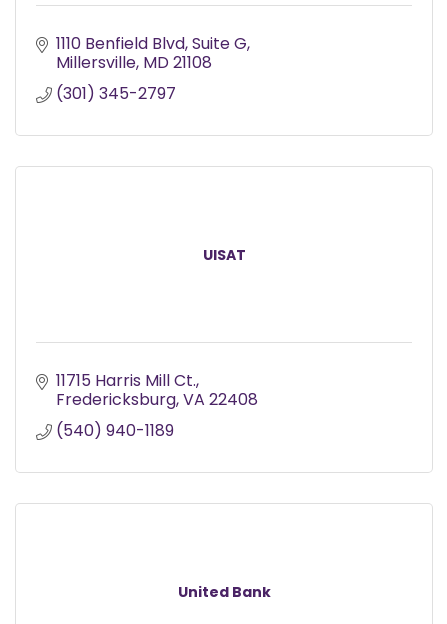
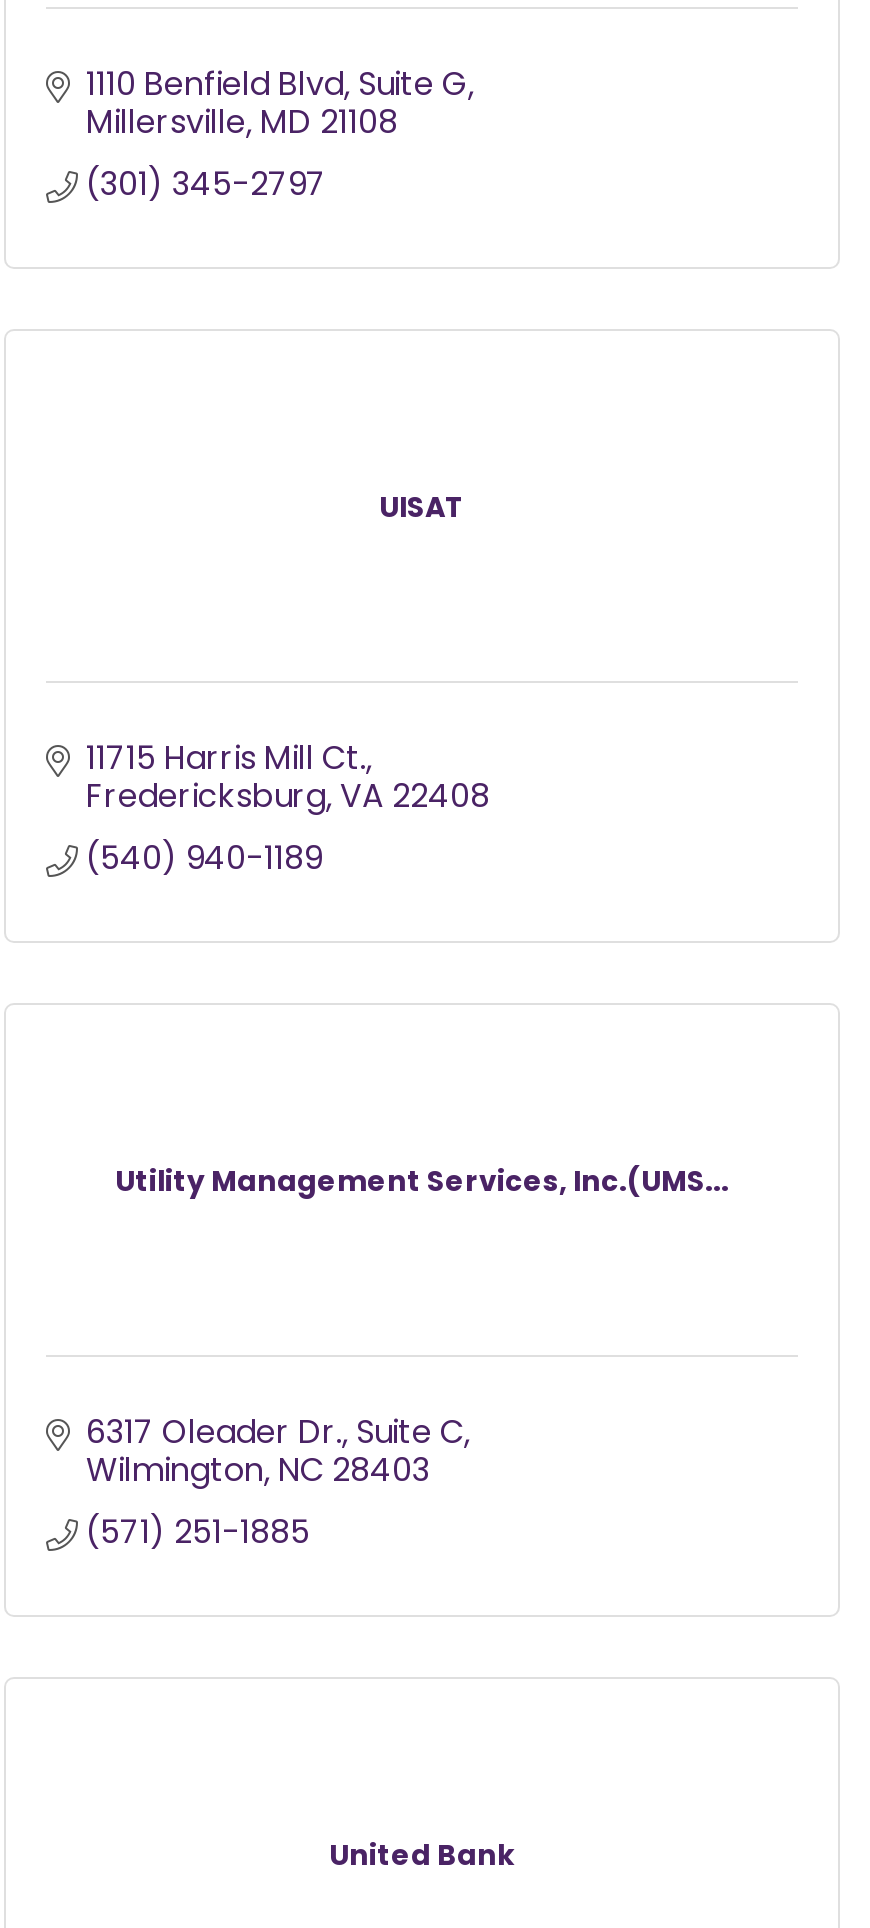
+ 6317 Oleader Dr., Suite C
+ Wilmington NC 28403
+ (571) 251-1885

+ Utility Management Services, Inc.(UMS...
